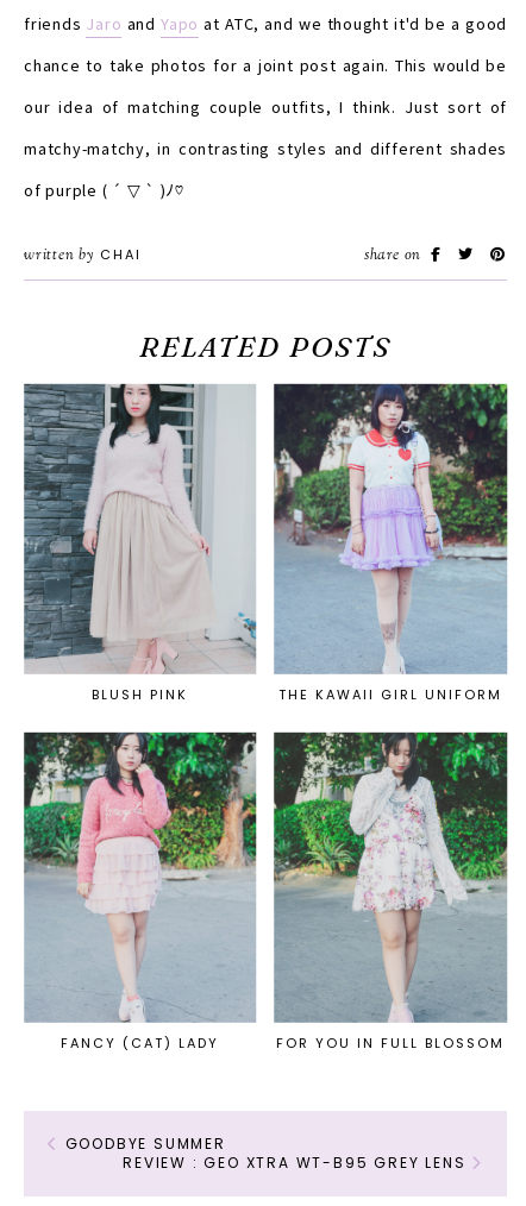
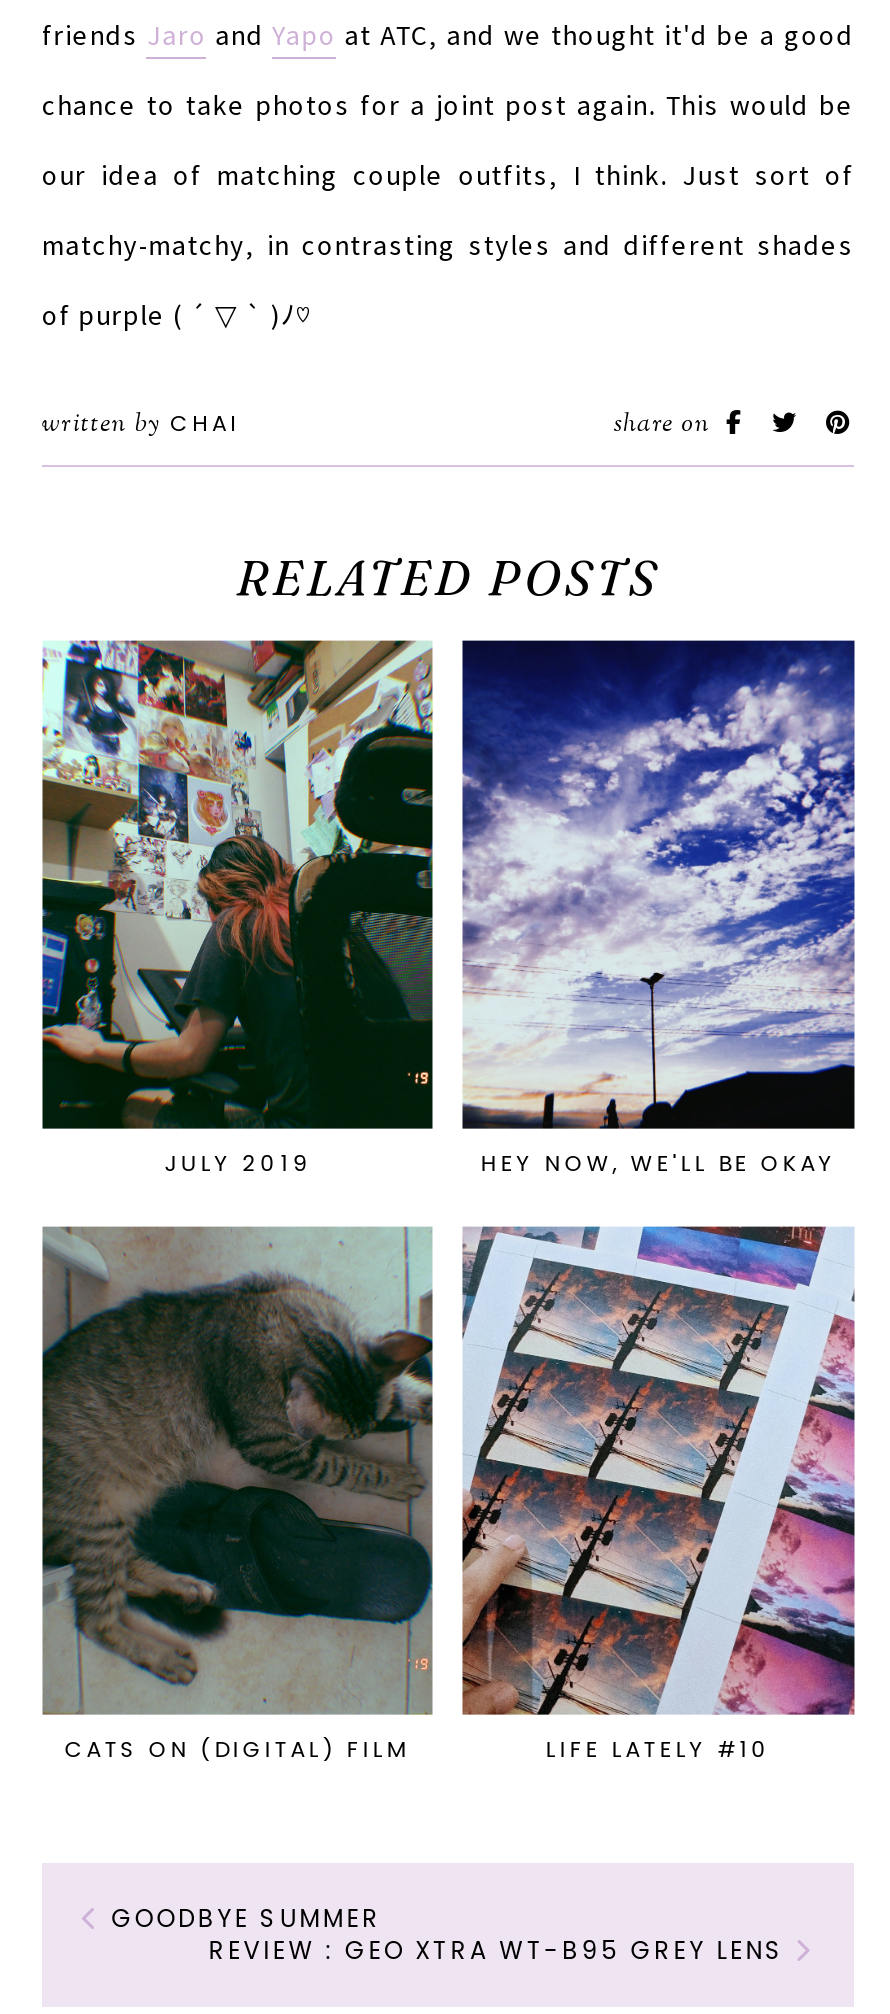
- [image]
- BLUSH PINK
- THE KAWAII GIRL UNIFORM
+ [image]
+ JULY 2019
+ HEY NOW, WE'LL BE OKAY

- [image]
+ [image]

- [image]
- FANCY (CAT) LADY
- FOR YOU IN FULL BLOSSOM
+ [image]
+ CATS ON (DIGITAL) FILM
+ LIFE LATELY #10

- [image]
+ [image]
